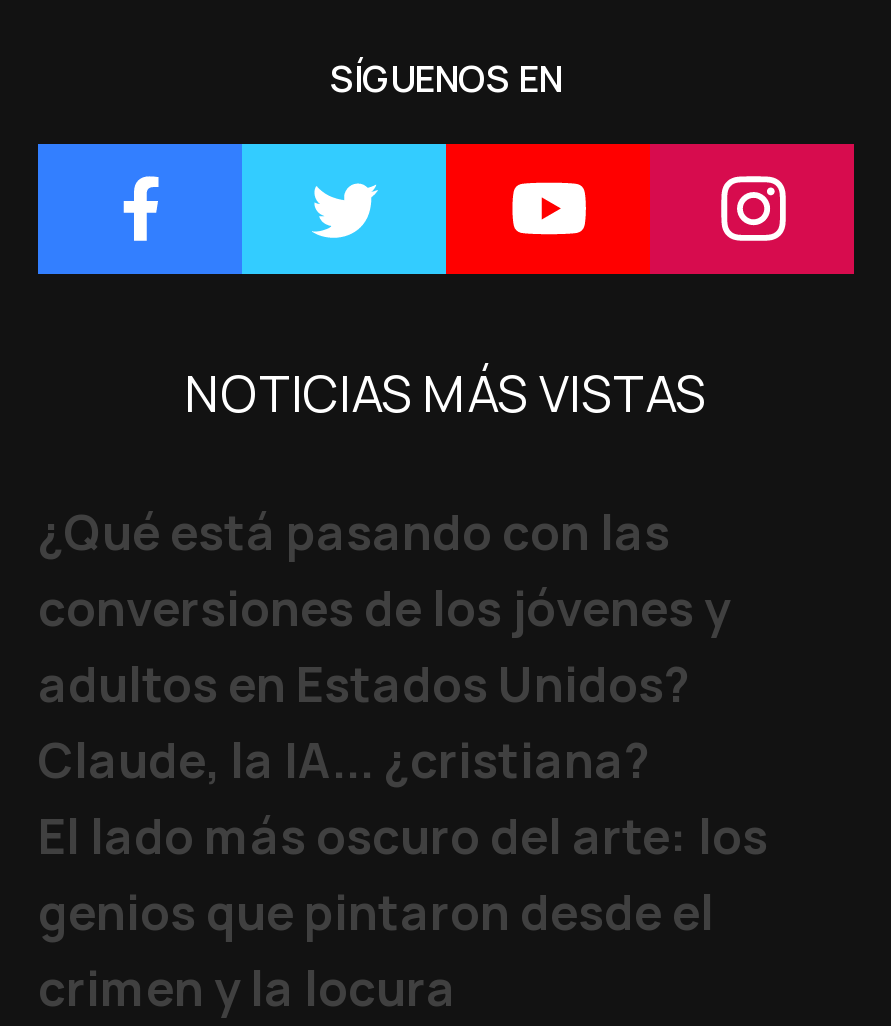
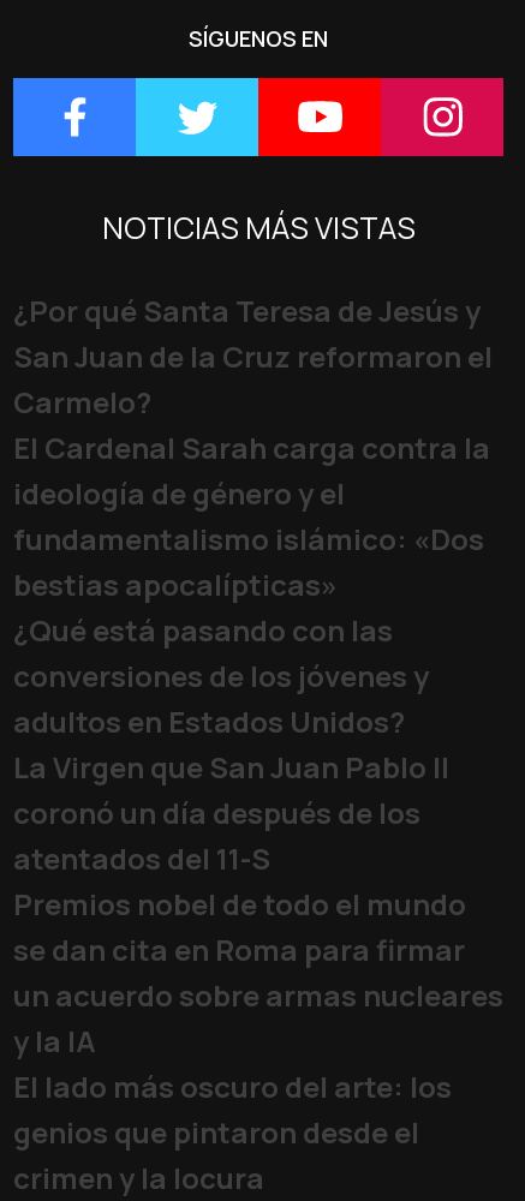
+ ¿Por qué Santa Teresa de Jesús y
+ San Juan de la Cruz reformaron el
+ Carmelo?
+ El Cardenal Sarah carga contra la
+ ideología de género y el
+ fundamentalismo islámico: «Dos
+ bestias apocalípticas»

- Claude, la IA... ¿cristiana?
+ La Virgen que San Juan Pablo II
+ coronó un día después de los
+ atentados del 11-S
+ Premios nobel de todo el mundo
+ se dan cita en Roma para firmar
+ un acuerdo sobre armas nucleares
+ y la IA
